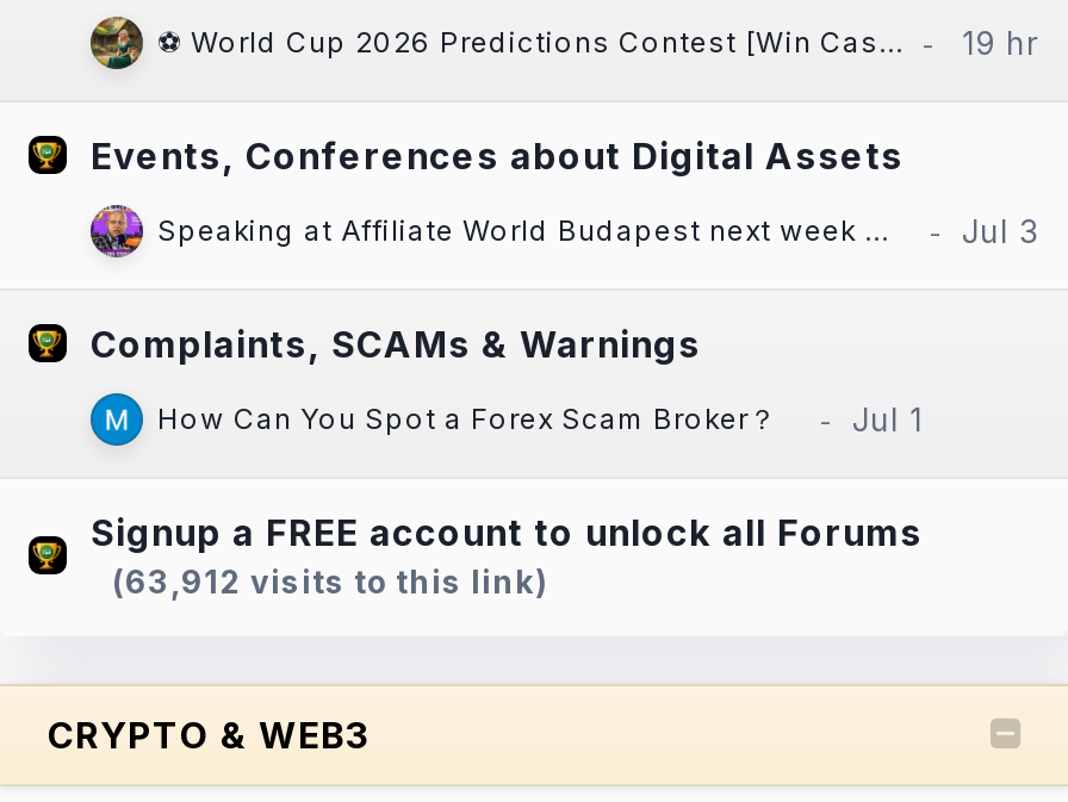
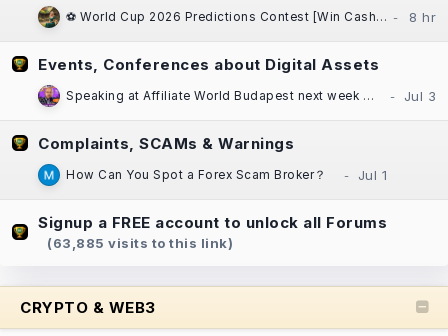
- (63,912 visits to this link)
+ (63,885 visits to this link)
